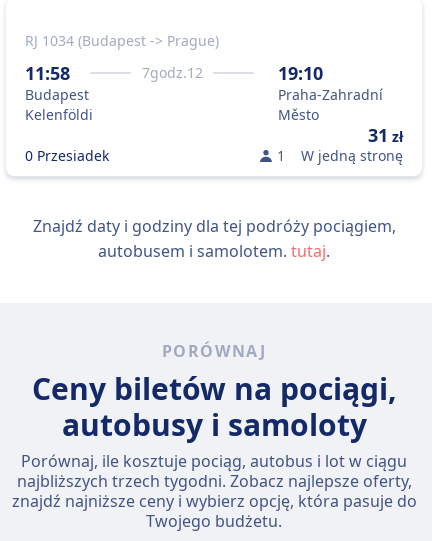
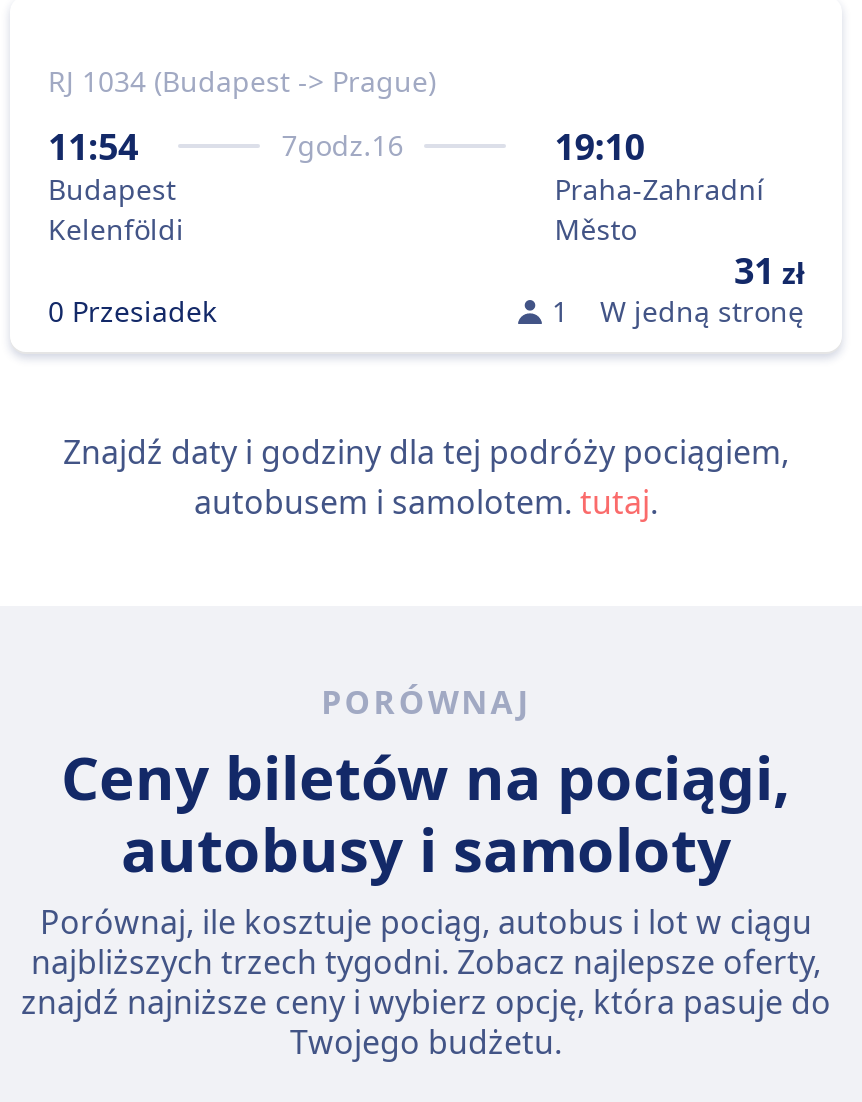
- 11:58
+ 11:54

- 7godz.12
+ 7godz.16
